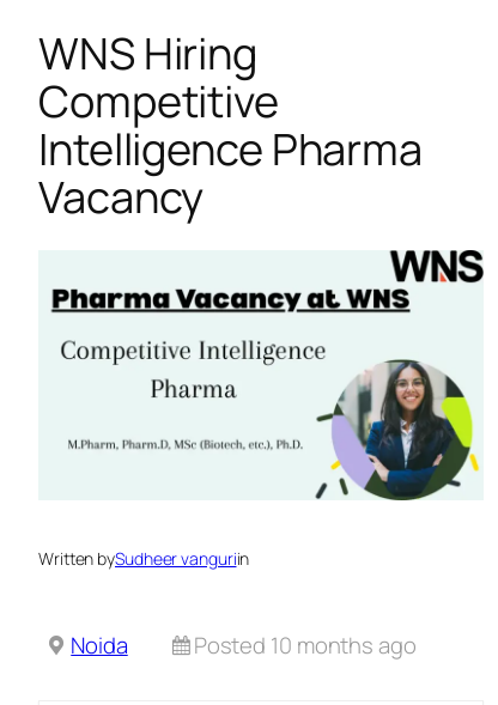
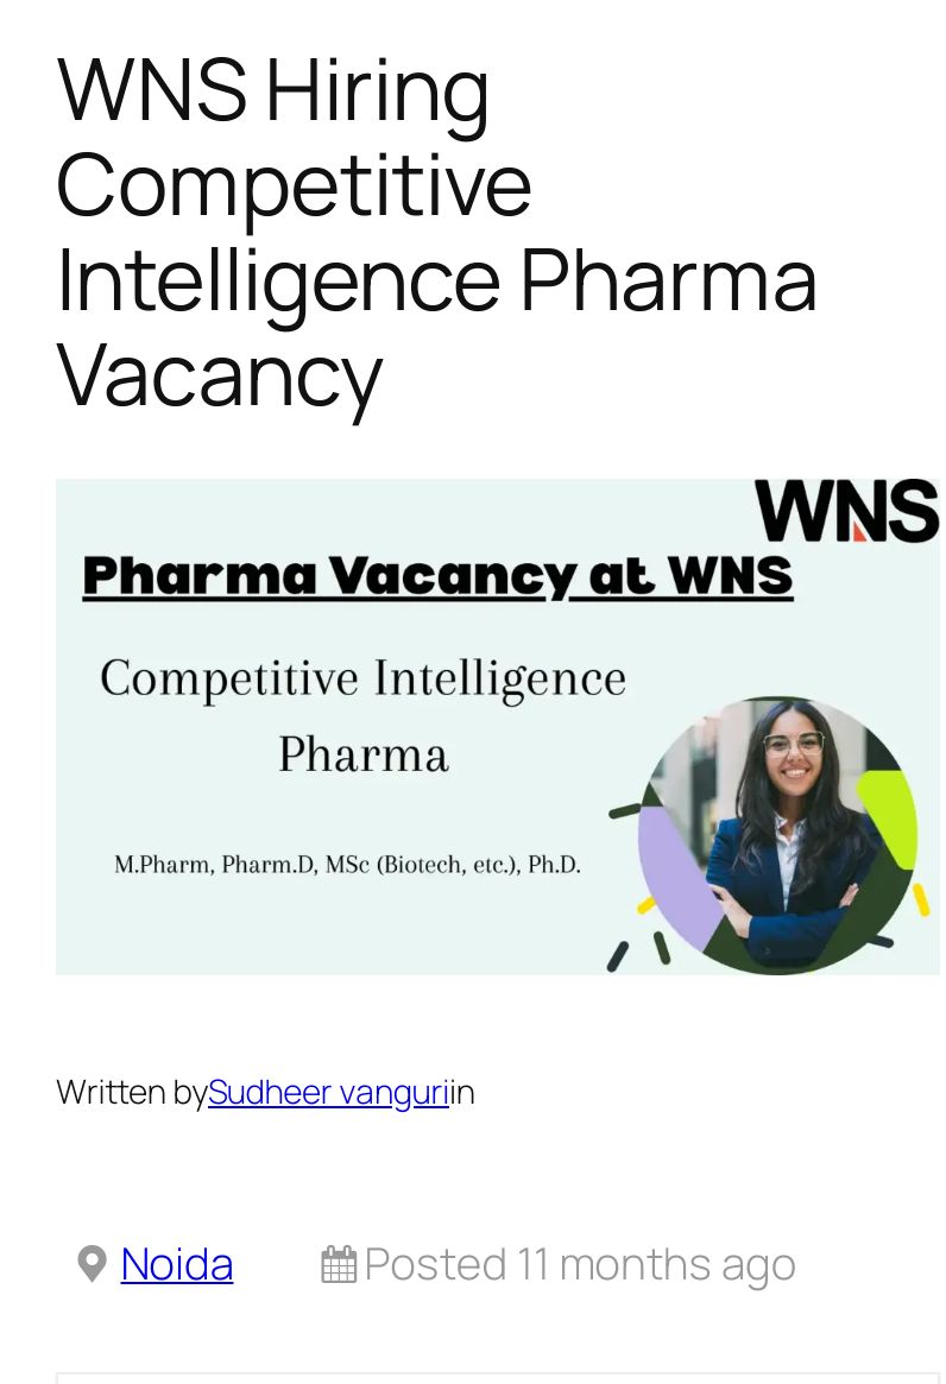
- Posted 10 months ago
+ Posted 11 months ago
